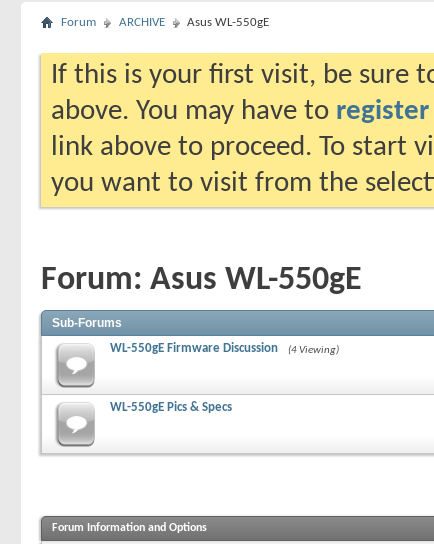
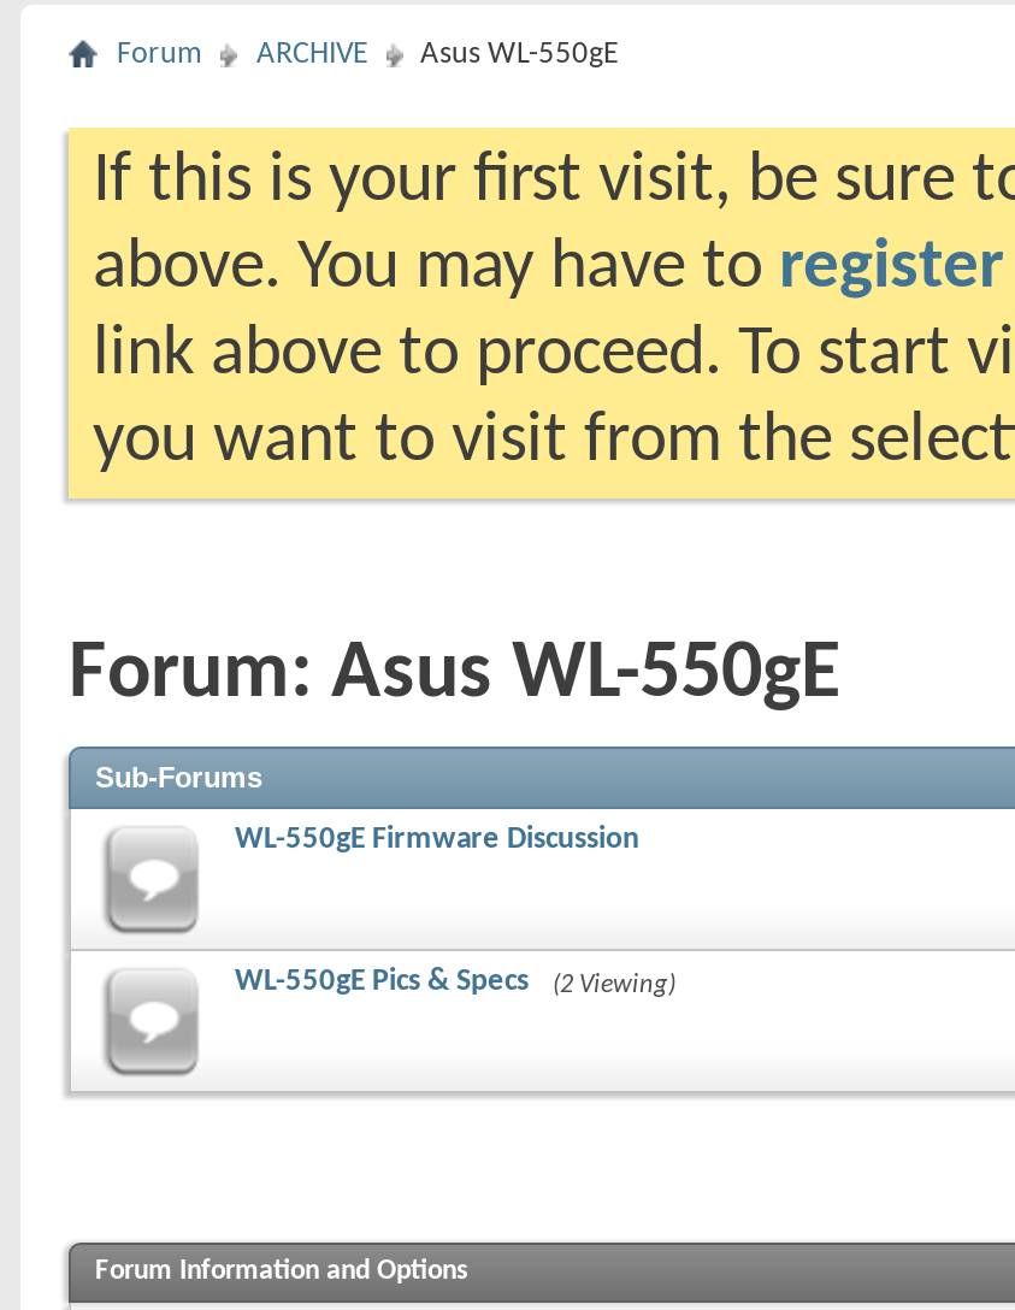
- (4 Viewing)

+ (2 Viewing)
